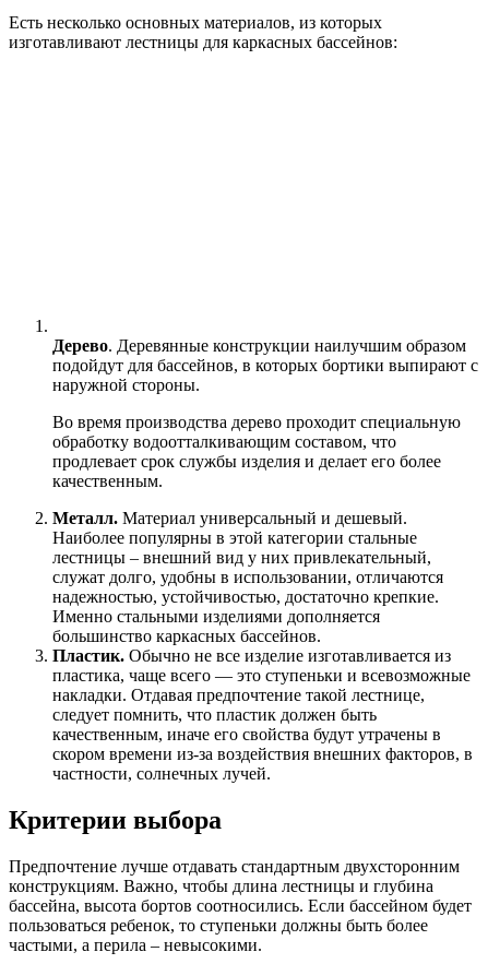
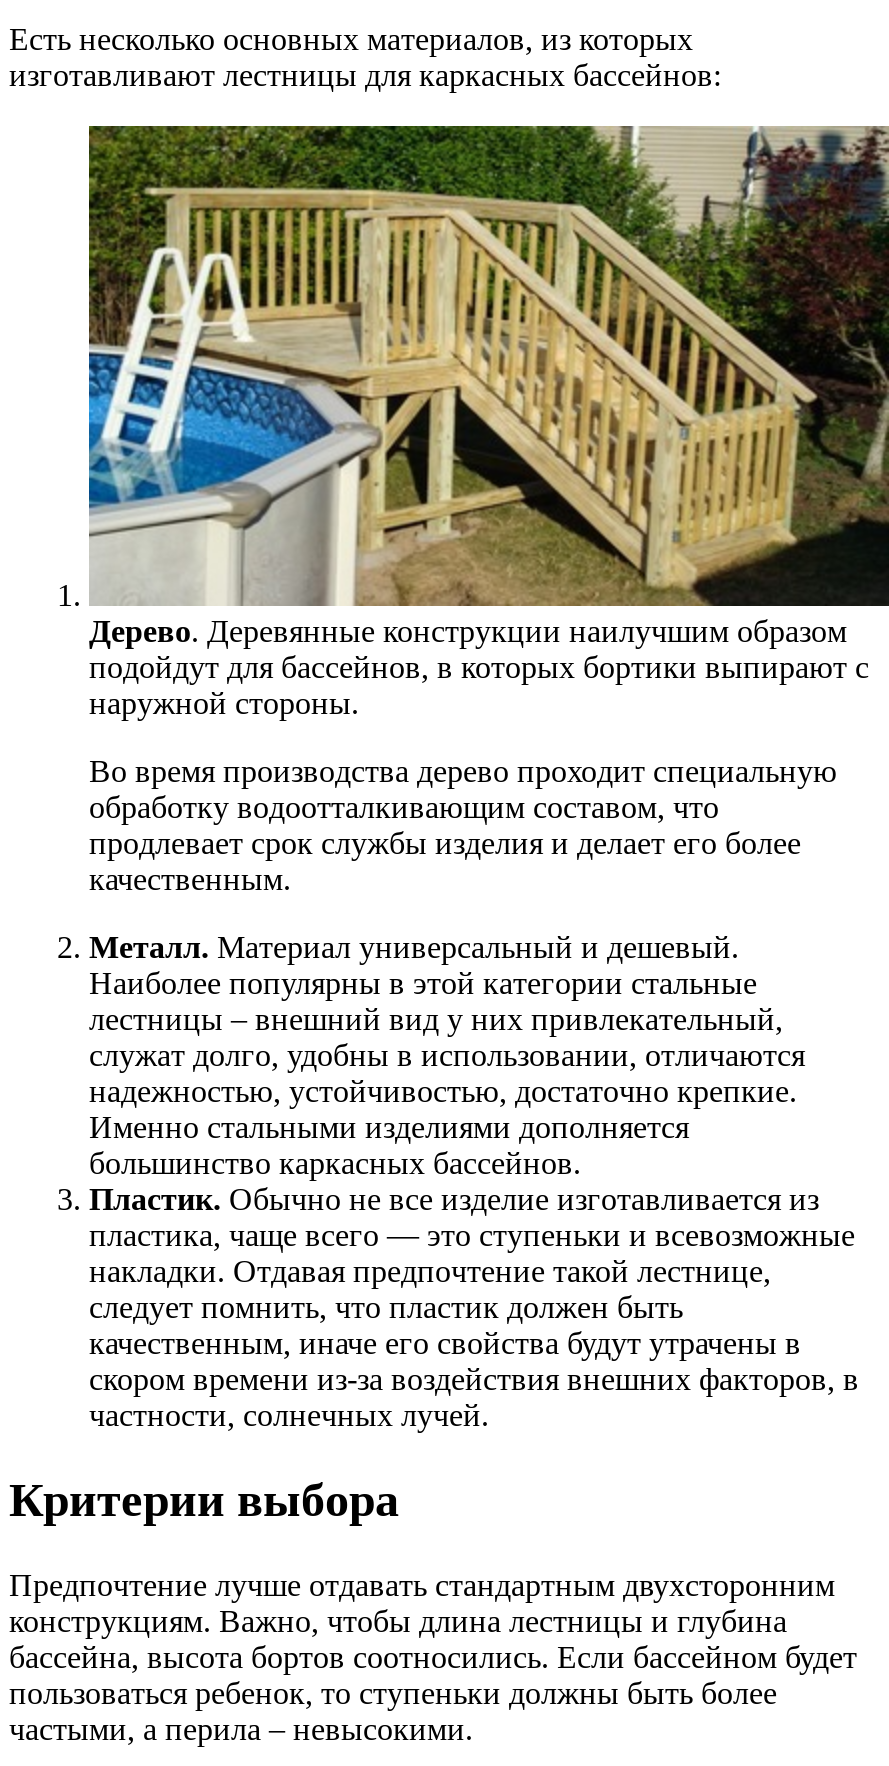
+ [image]
